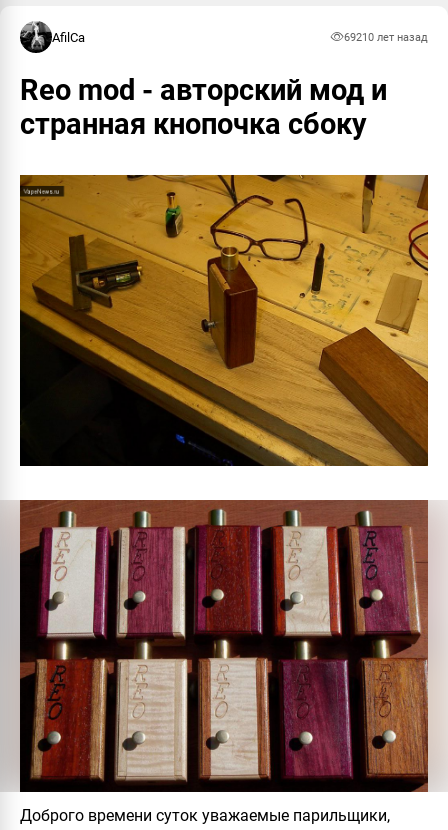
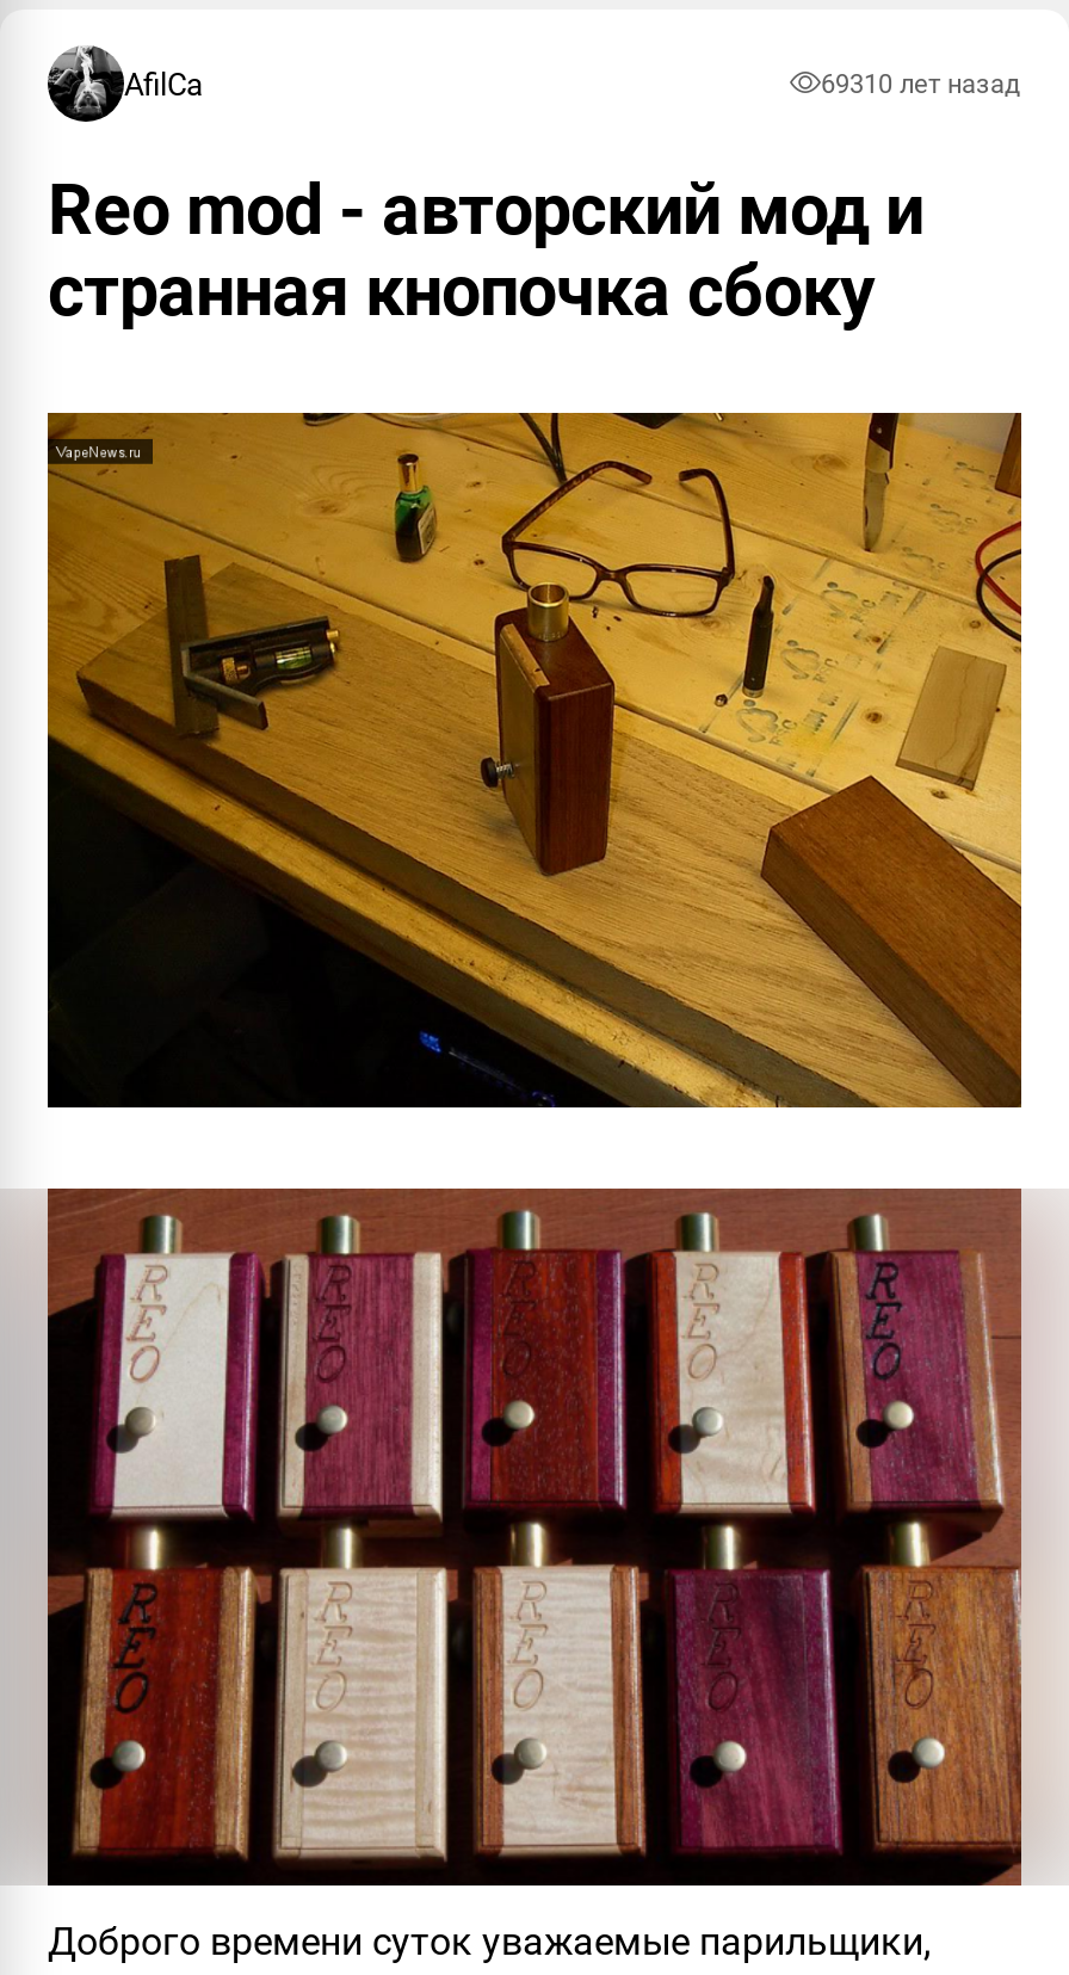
- 69210 лет назад
+ 69310 лет назад
